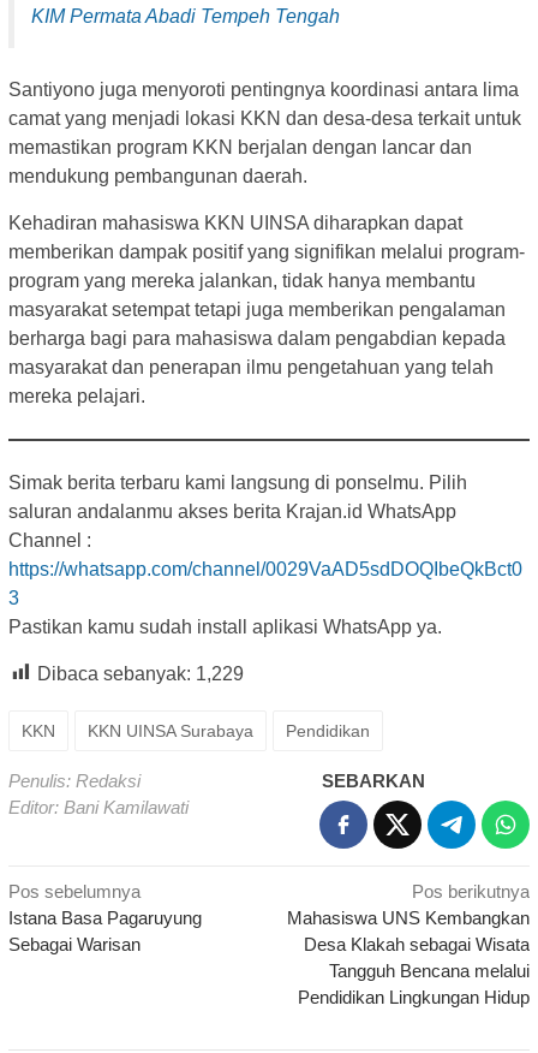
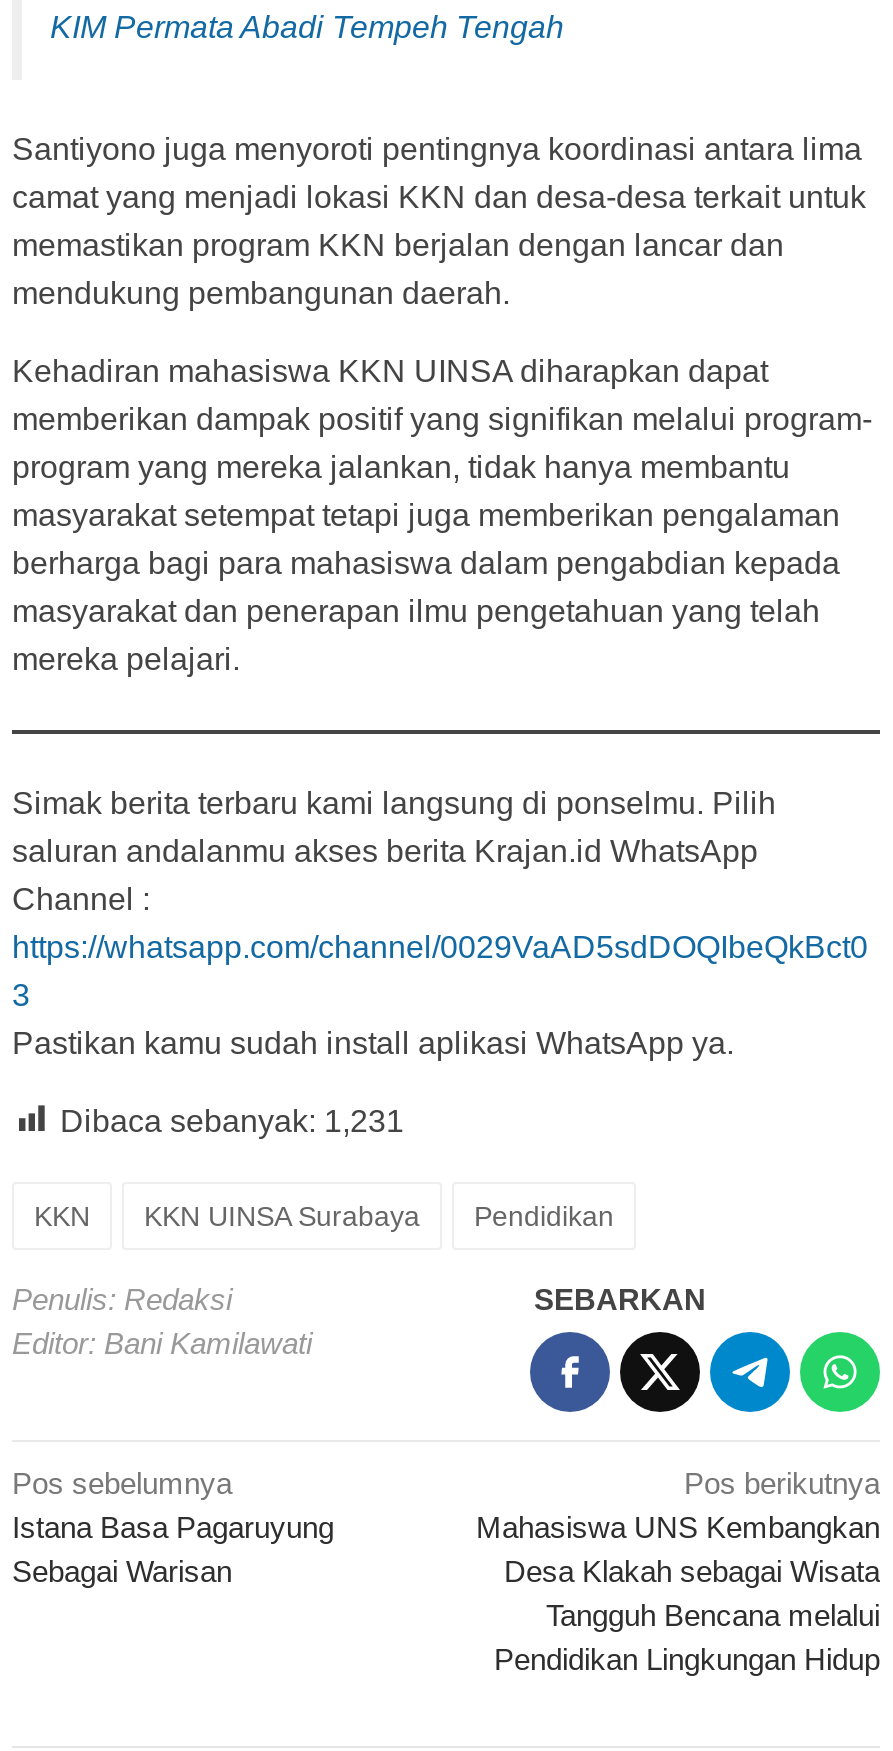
- Dibaca sebanyak: 1,229
+ Dibaca sebanyak: 1,231
